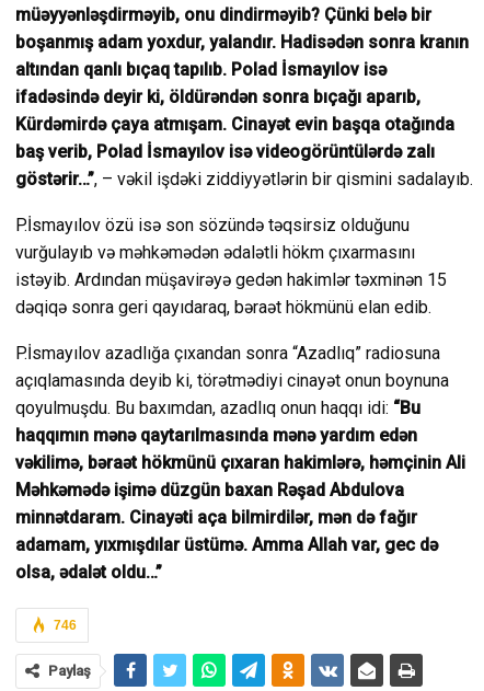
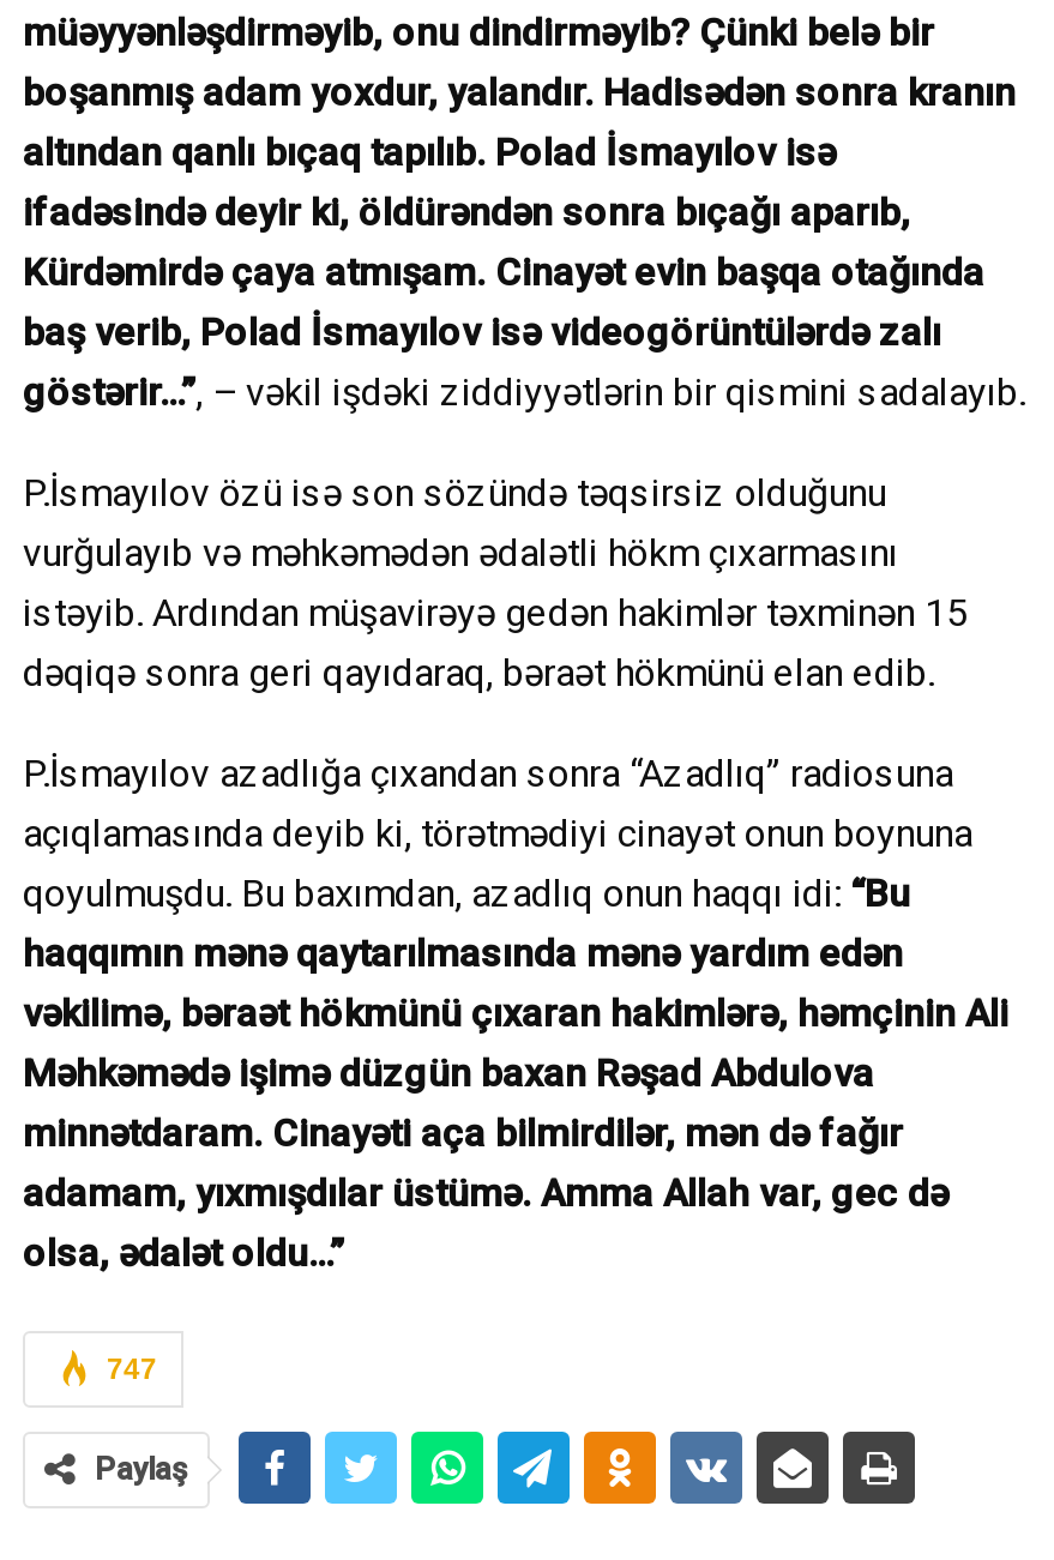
- 746
+ 747
